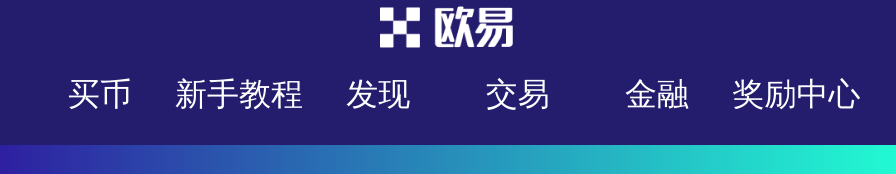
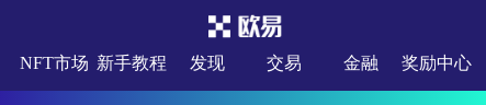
- 买币
- 新手教程
+ NFT市场 新手教程
